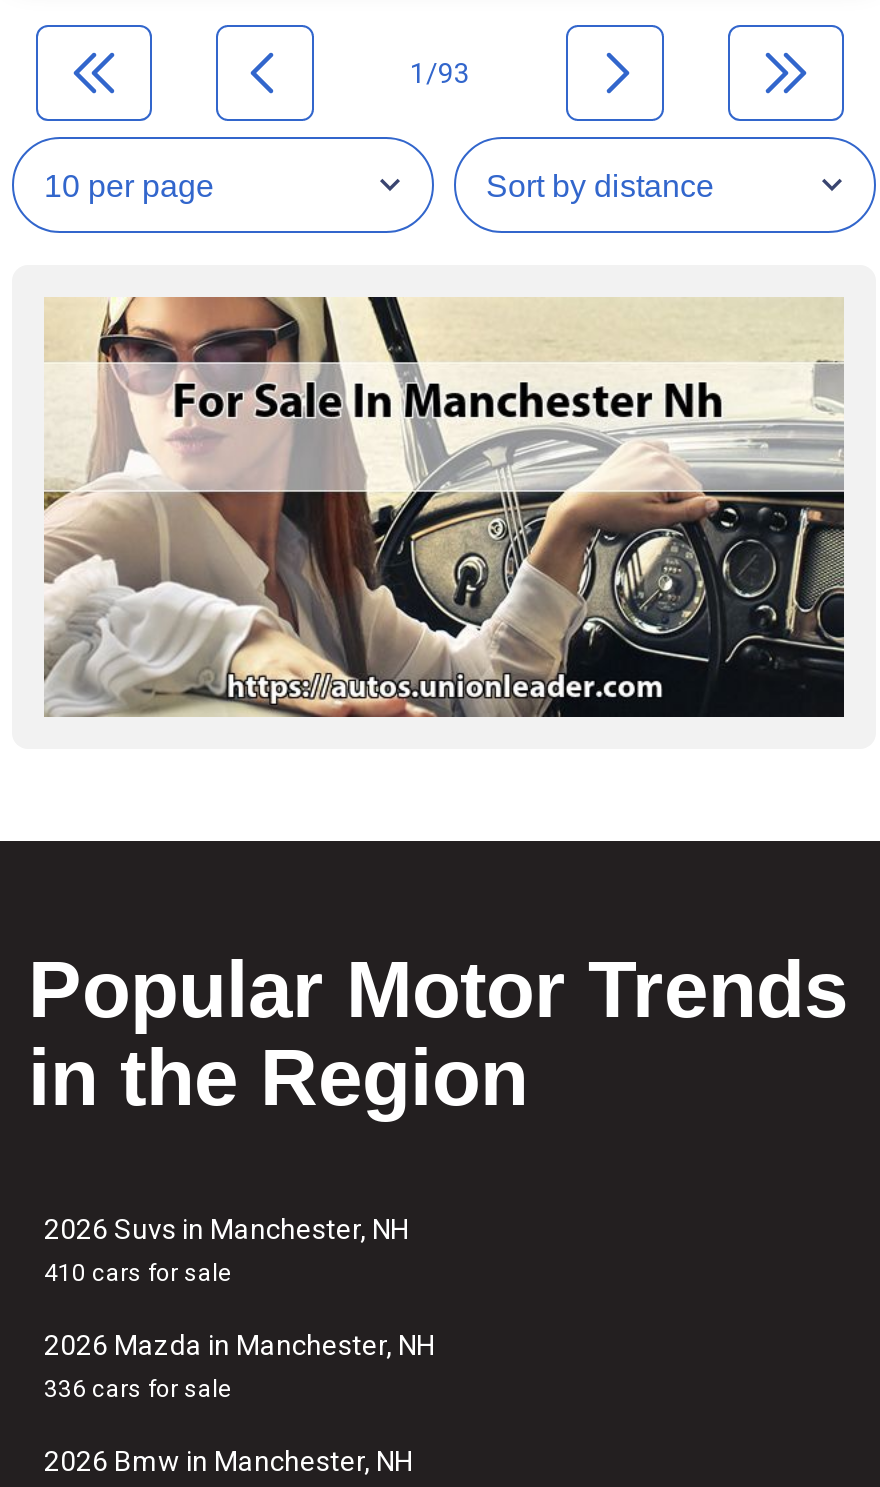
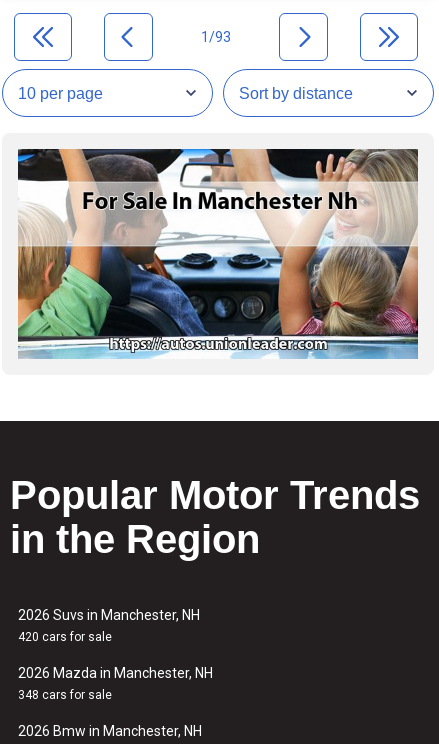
- [image]
+ [image]

- 410 cars for sale
+ 420 cars for sale

- 336 cars for sale
+ 348 cars for sale
